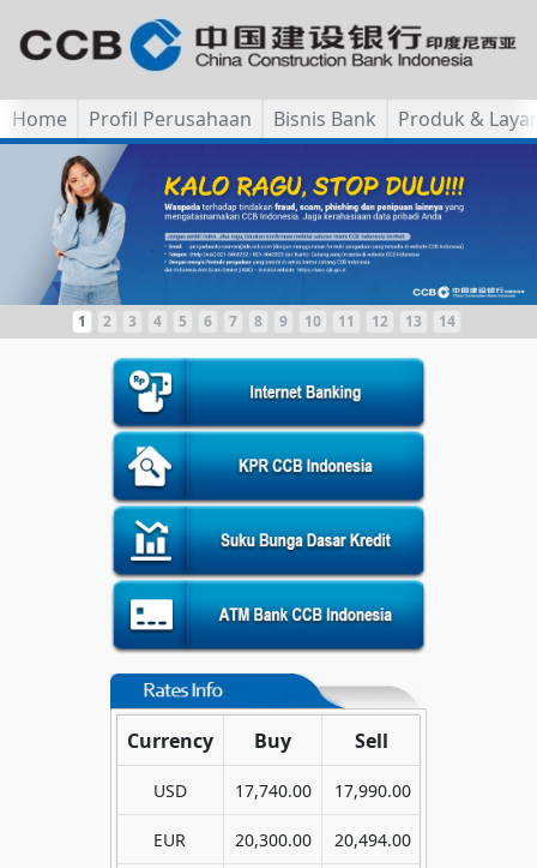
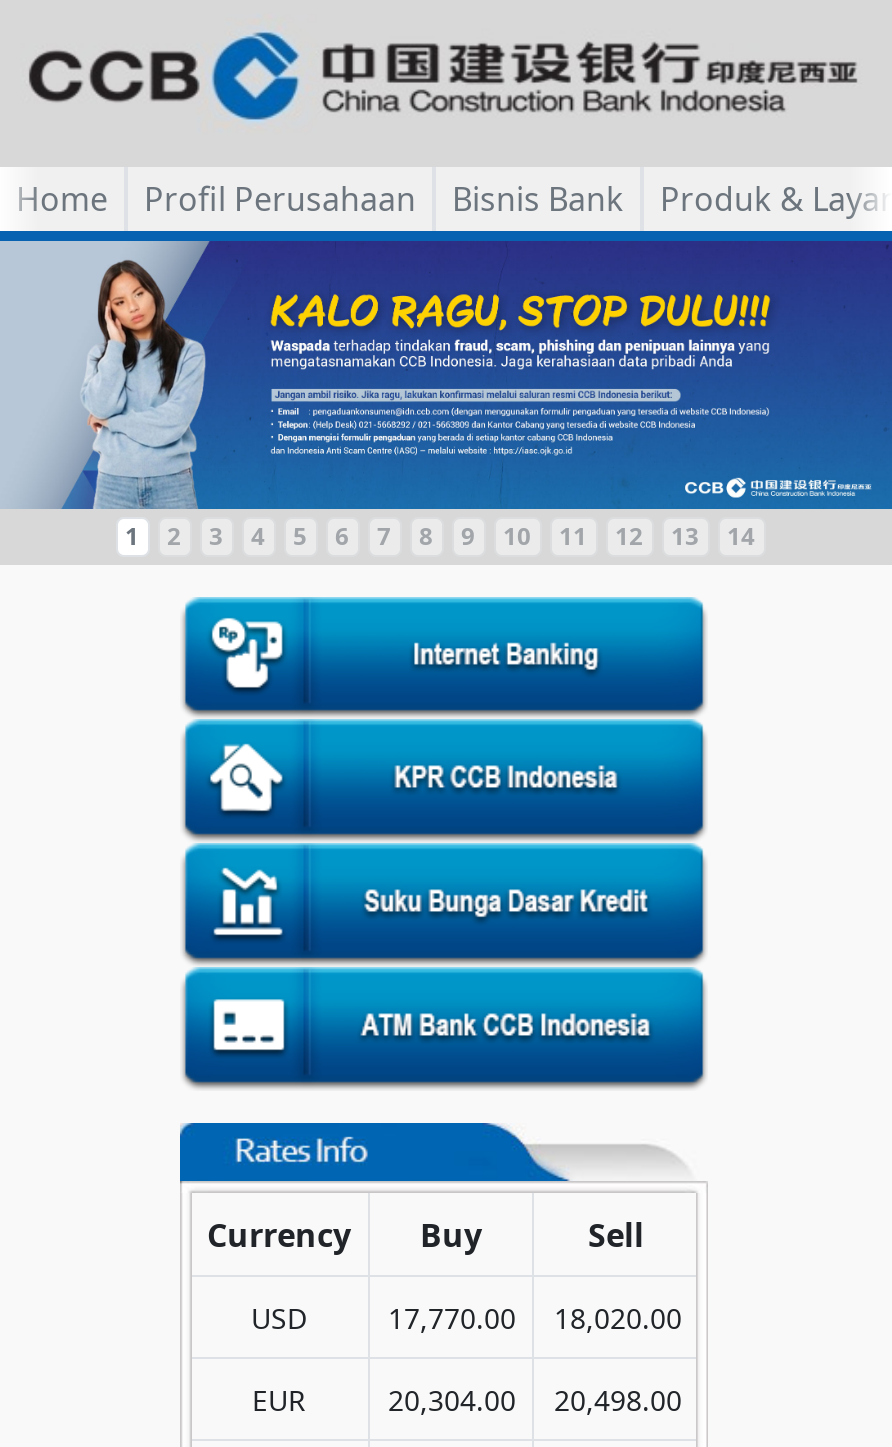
- 17,740.00
+ 17,770.00

- 17,990.00
+ 18,020.00

- 20,300.00
+ 20,304.00

- 20,494.00
+ 20,498.00
